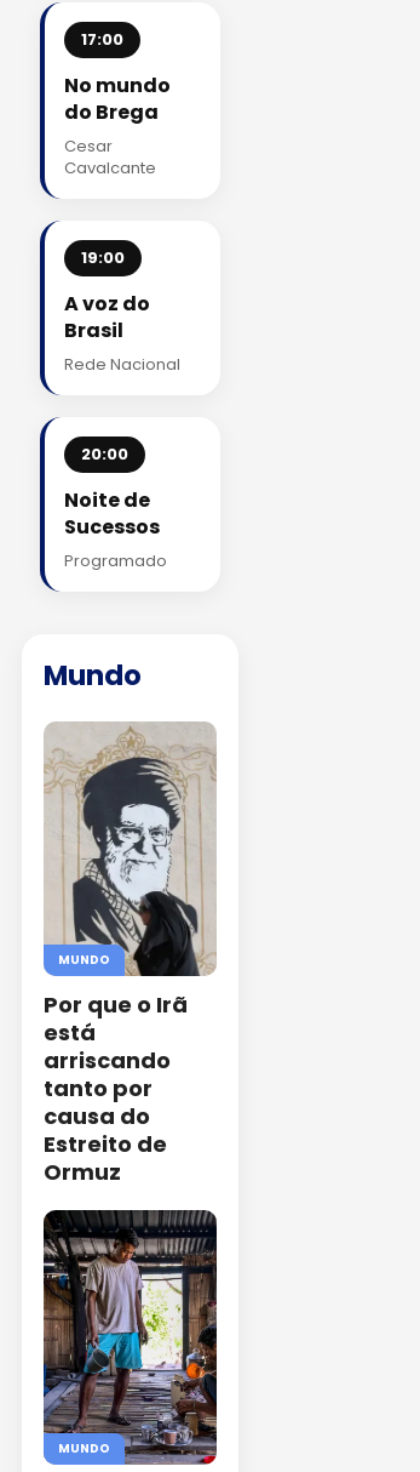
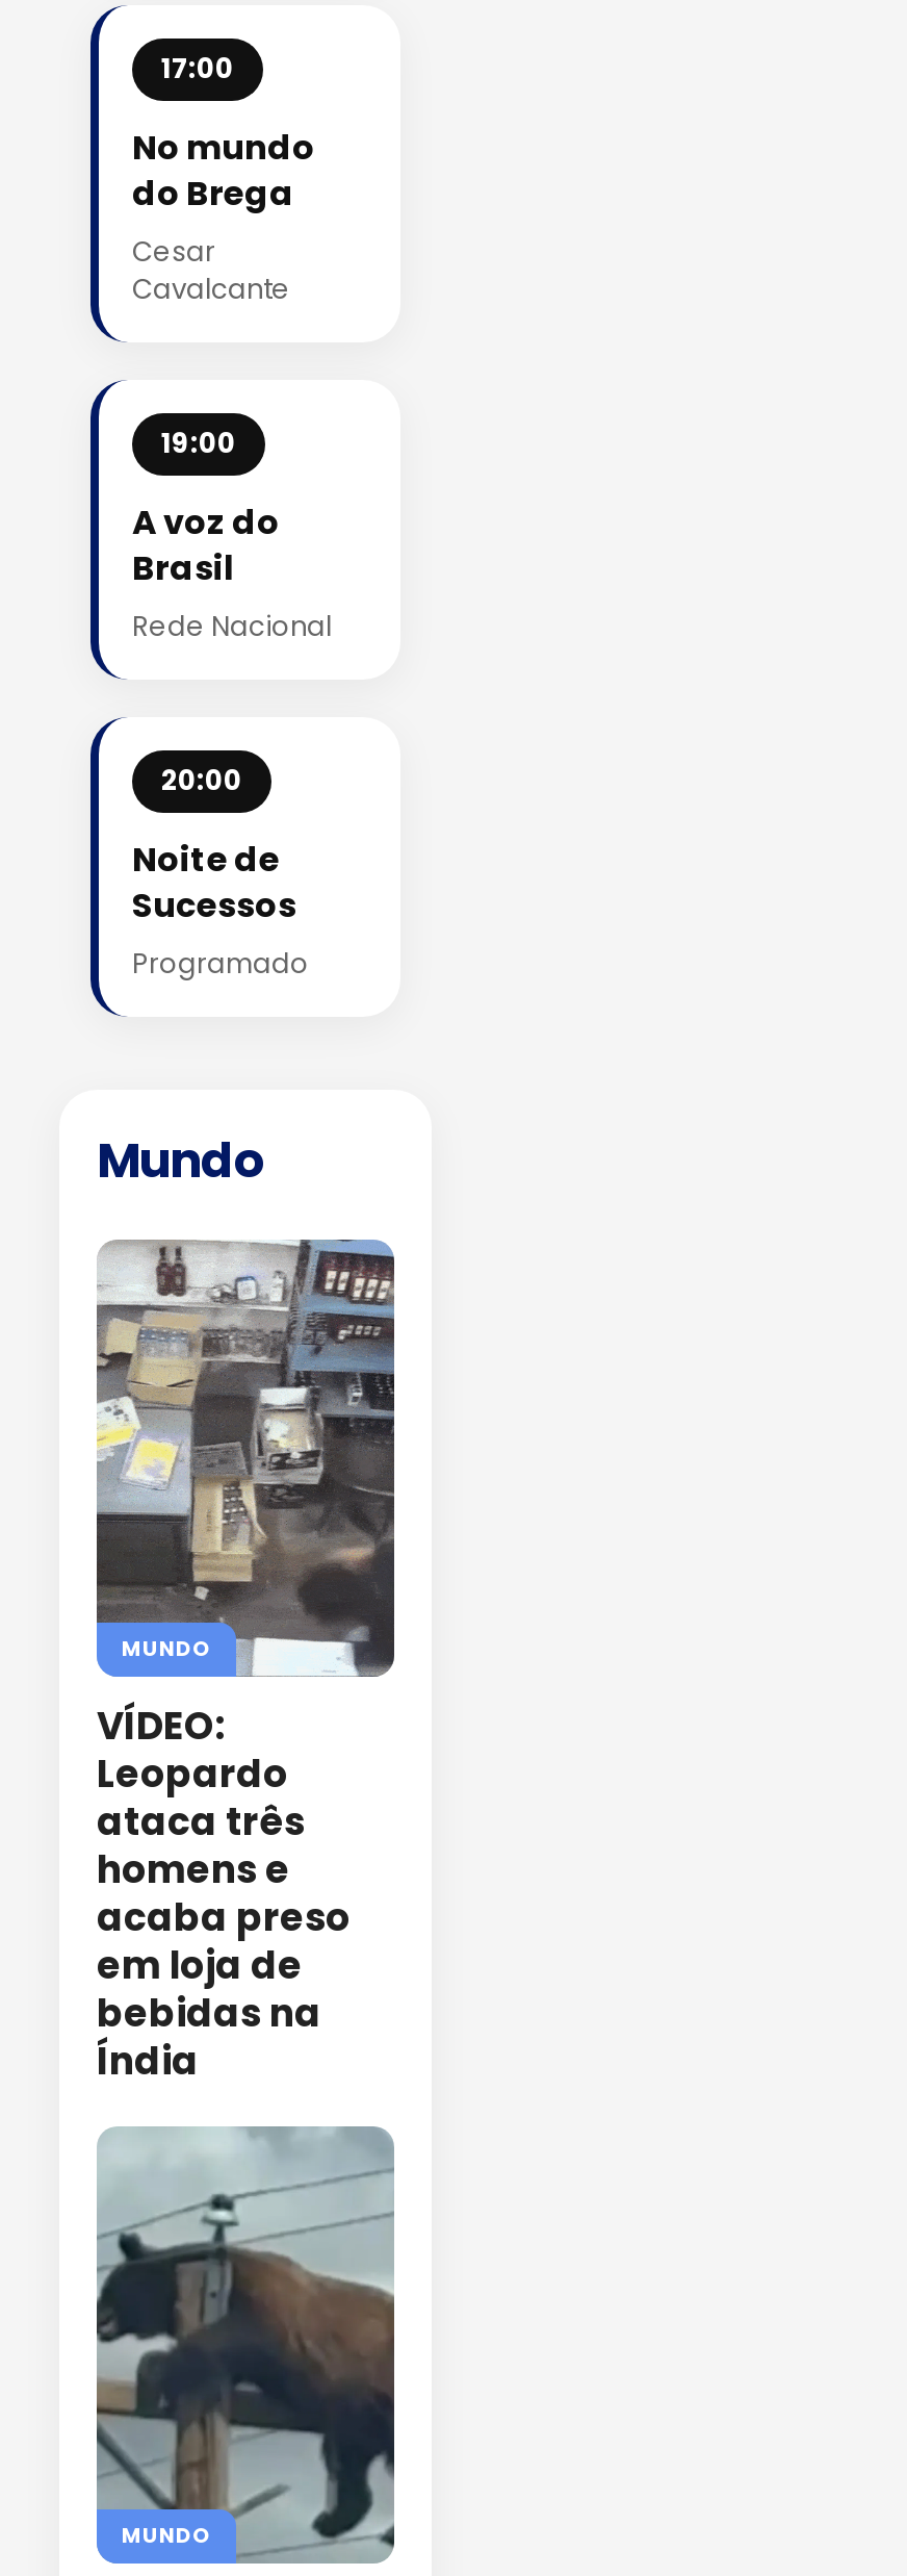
- [image]
- Por que o Irã
- está
- arriscando
- tanto por
- causa do
- Estreito de
- Ormuz
+ [image]
+ VÍDEO:
+ Leopardo
+ ataca três
+ homens e
+ acaba preso
+ em loja de
+ bebidas na
+ Índia

- [image]
+ [image]
